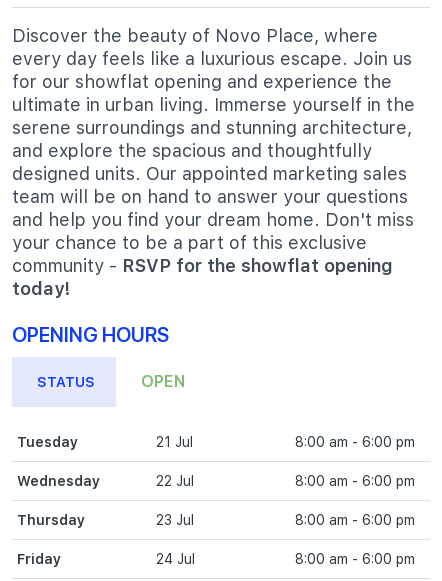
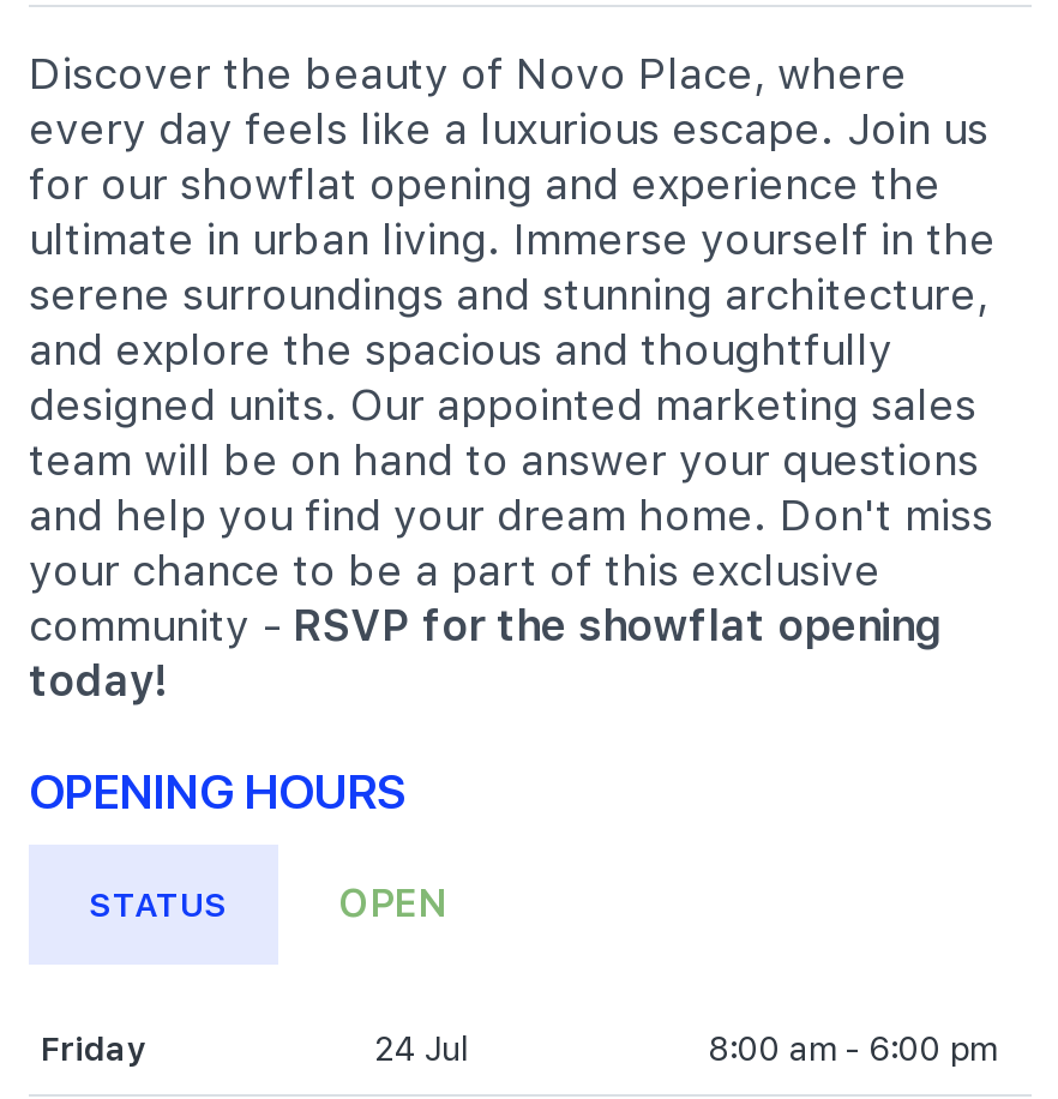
- Tuesday
- 21 Jul
- 8:00 am - 6:00 pm
- Wednesday
- 22 Jul
- 8:00 am - 6:00 pm
- Thursday
- 23 Jul
- 8:00 am - 6:00 pm
